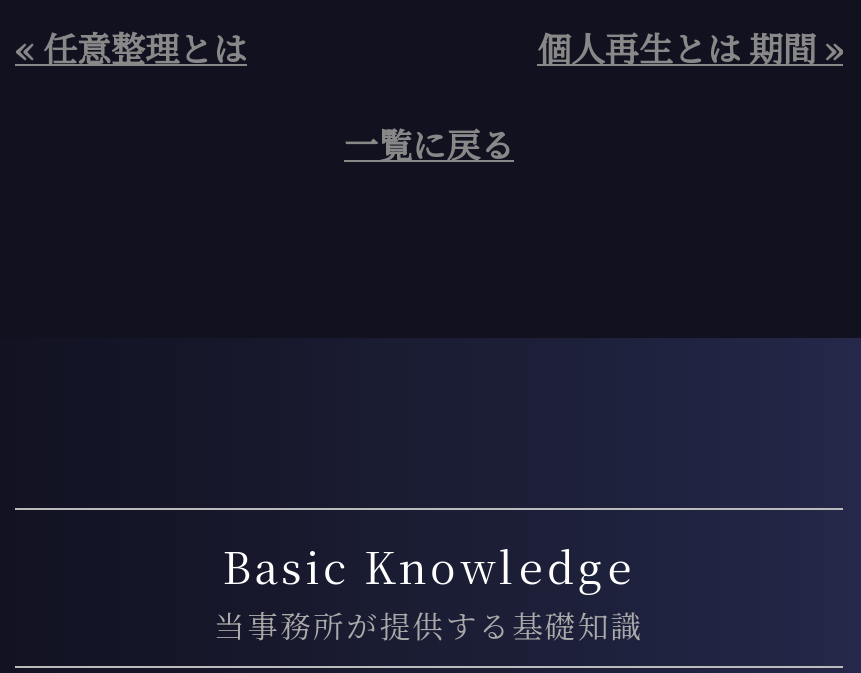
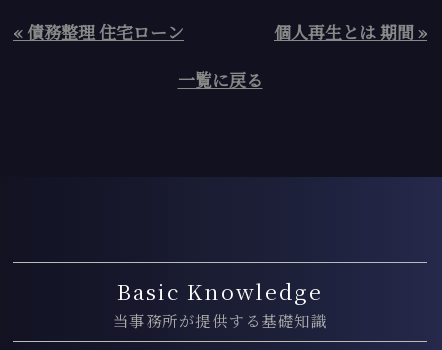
- « 任意整理とは
+ « 債務整理 住宅ローン
